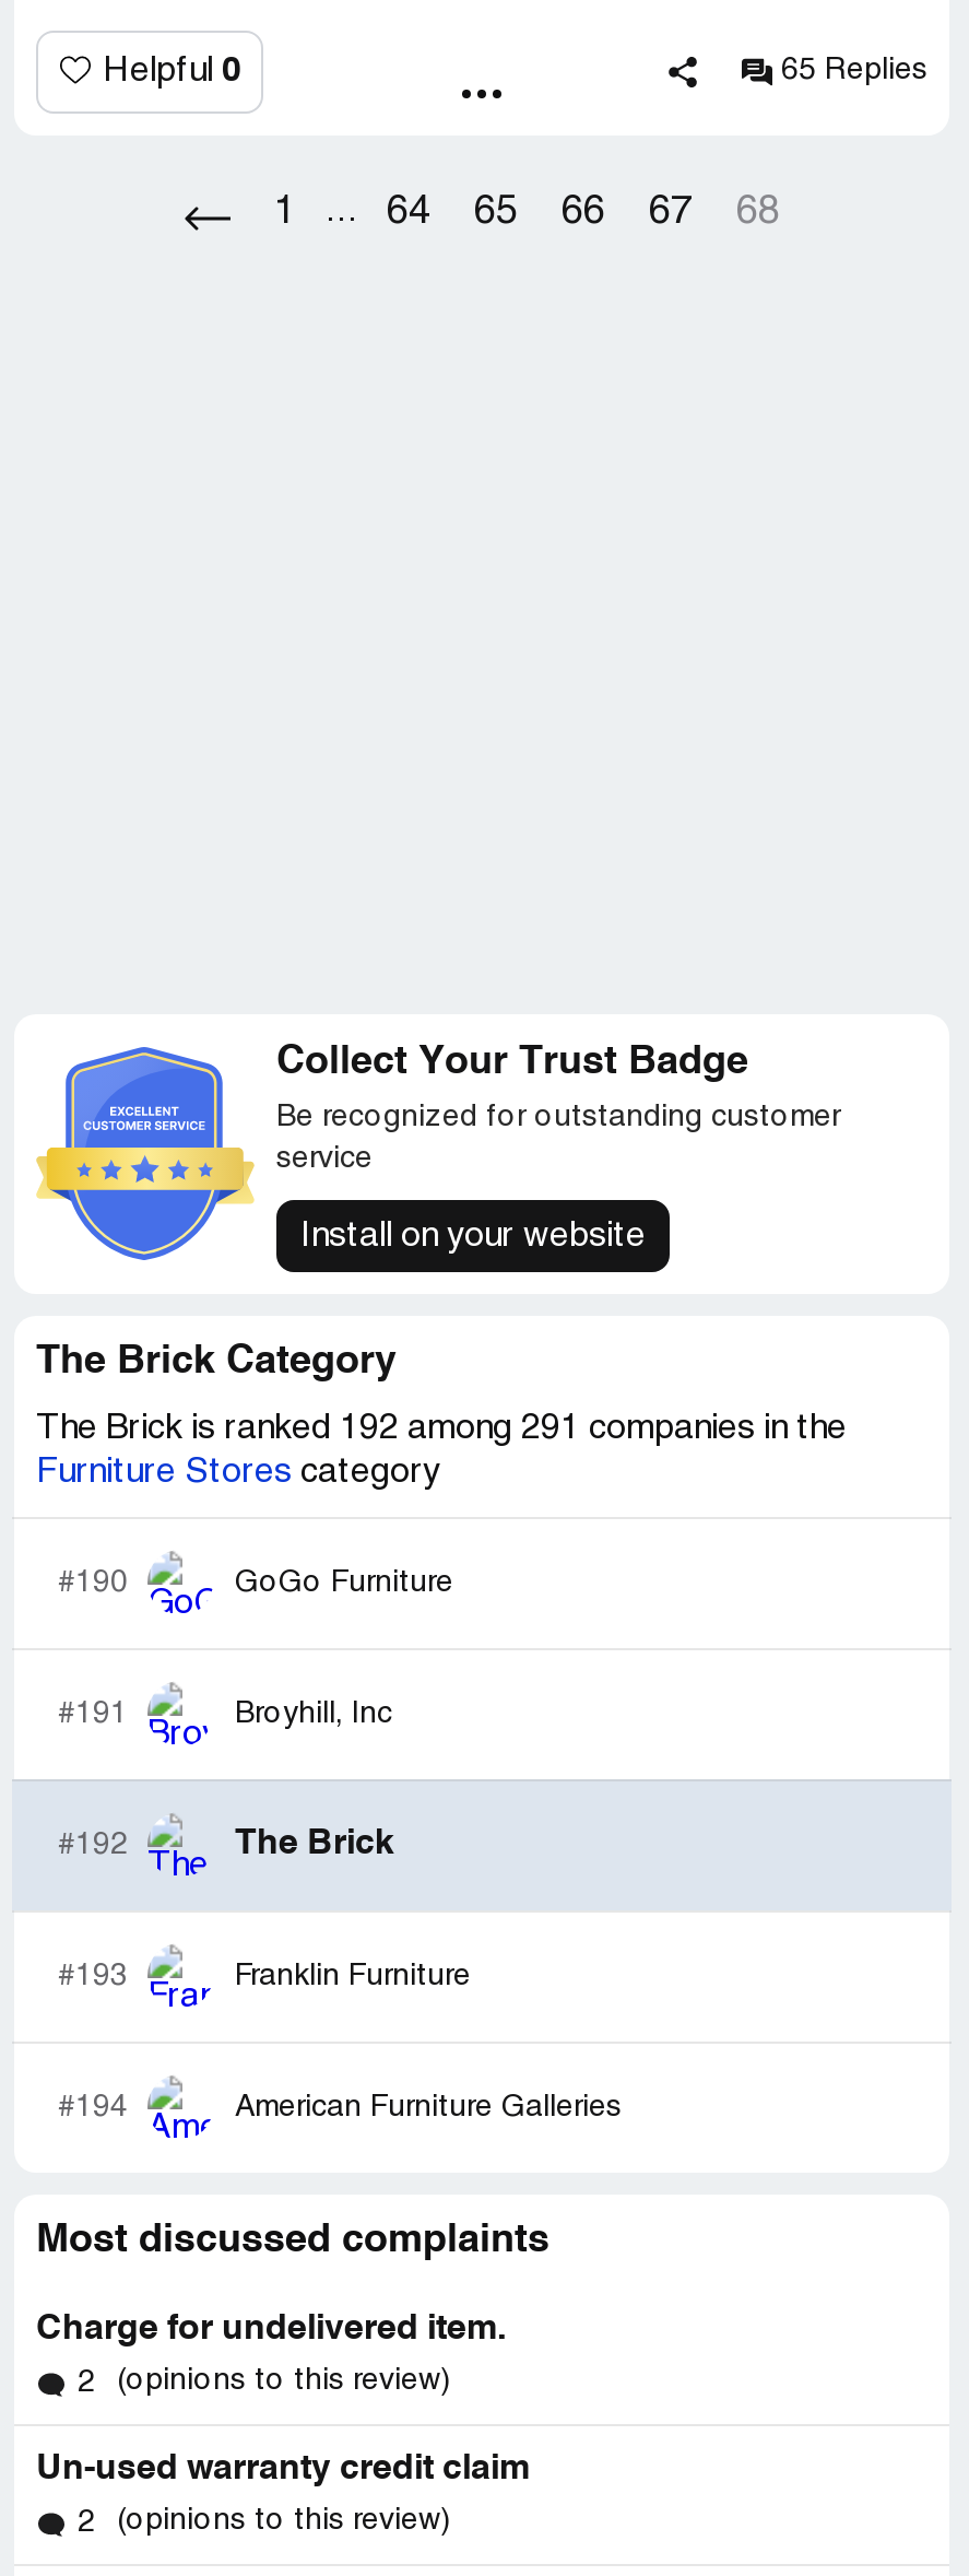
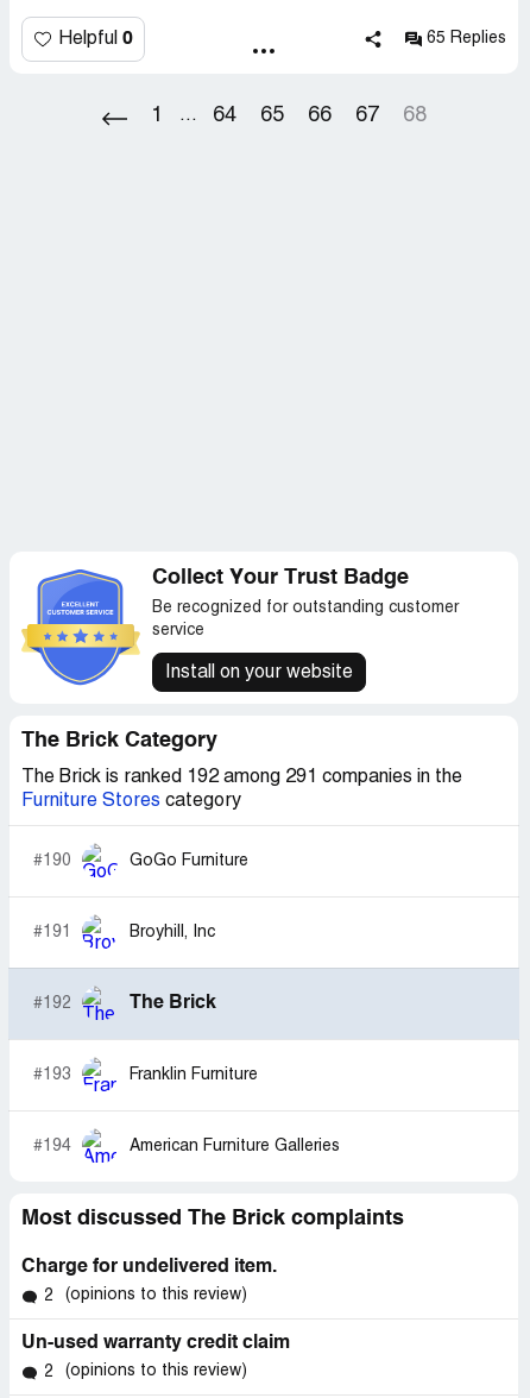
- Most discussed complaints
+ Most discussed The Brick complaints
